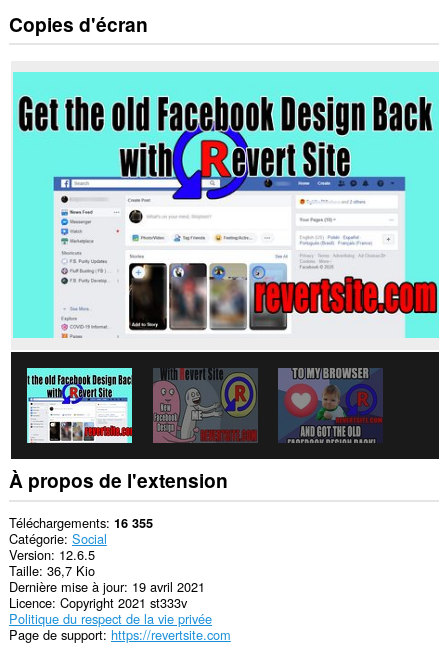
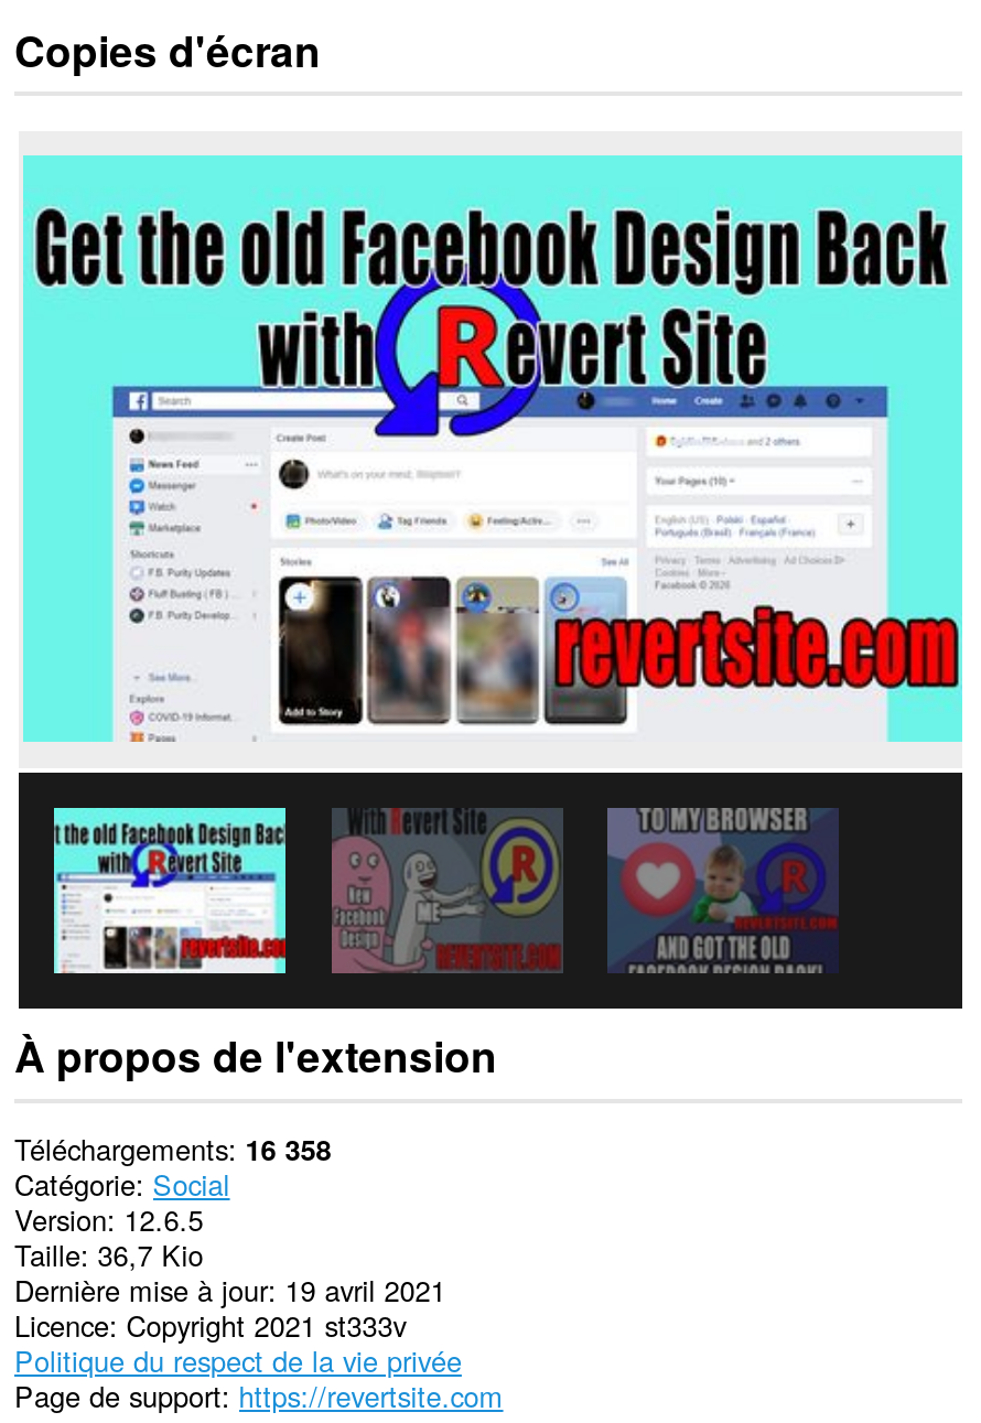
- Téléchargements 16 355
+ Téléchargements 16 358
